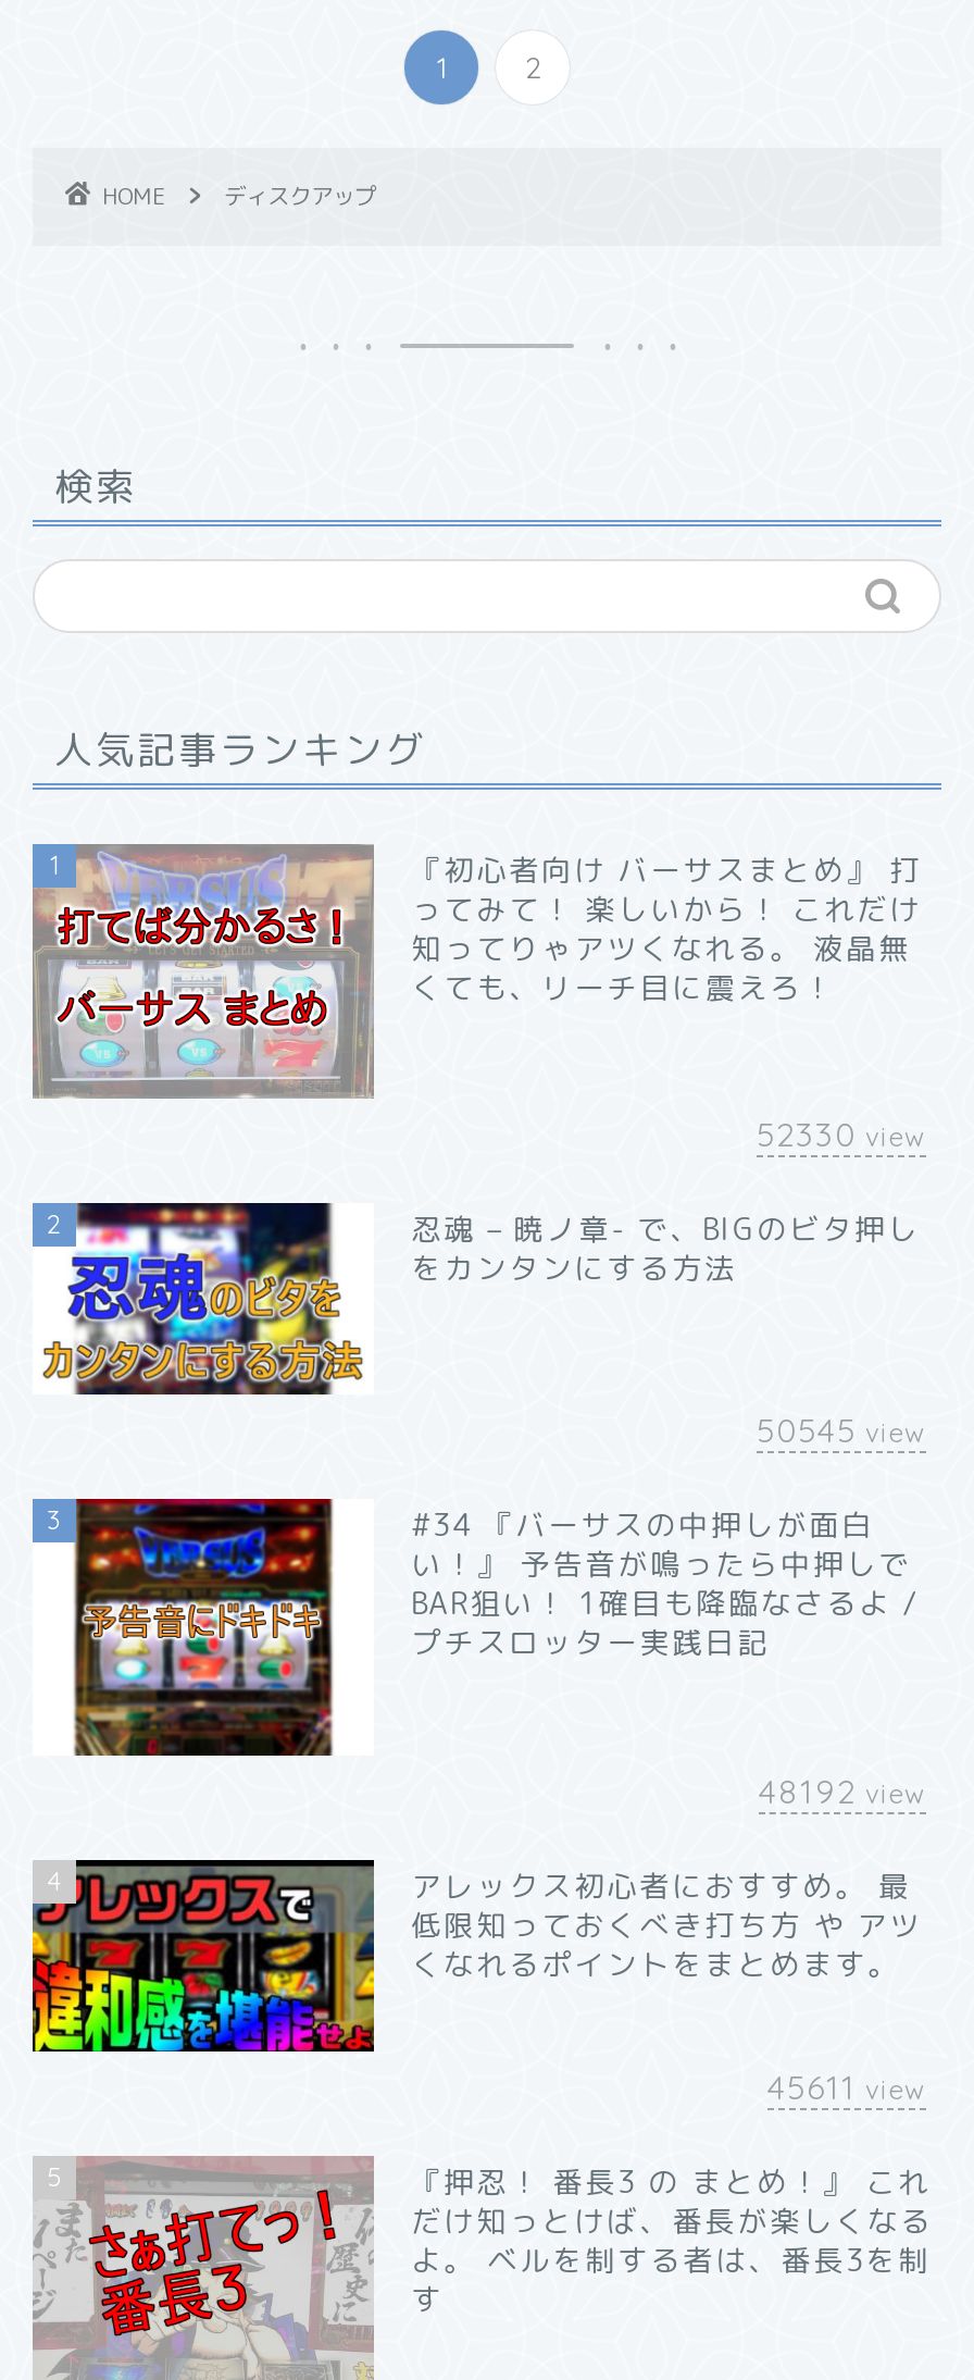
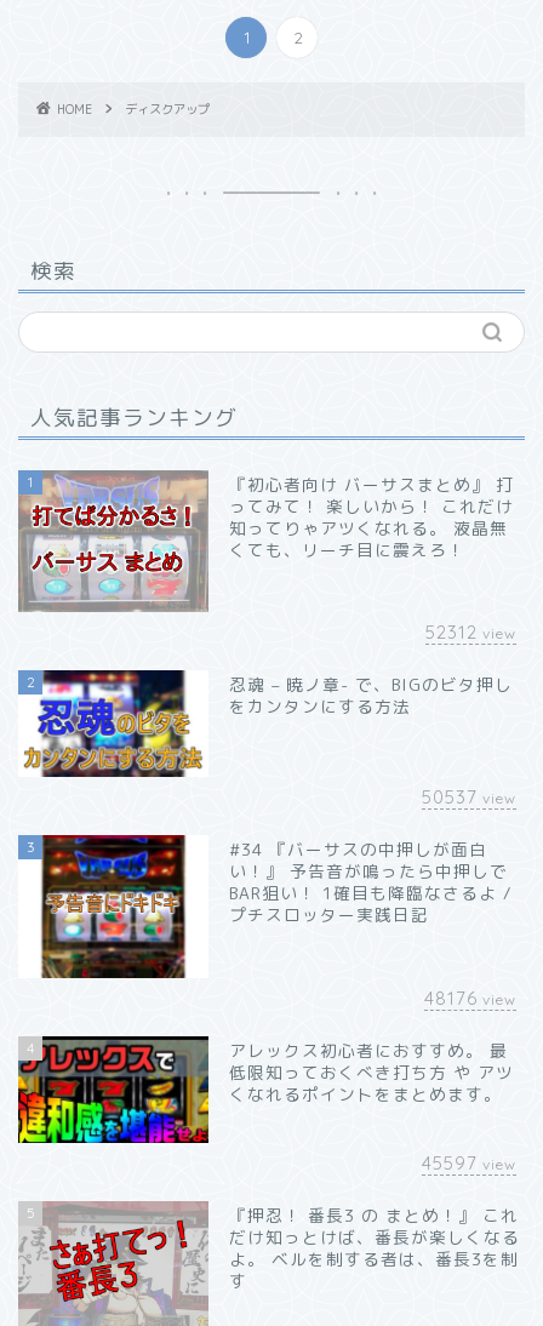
- 52330 view
+ 52312 view

- 50545 view
+ 50537 view

- 48192 view
+ 48176 view

- 45611 view
+ 45597 view
